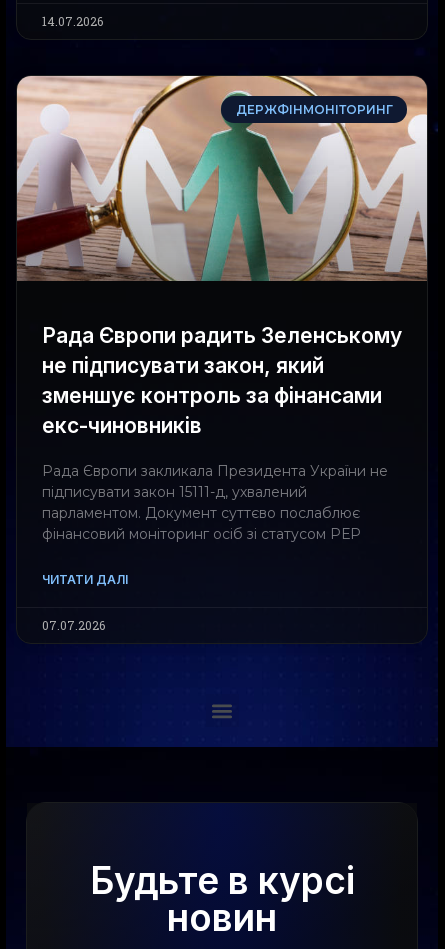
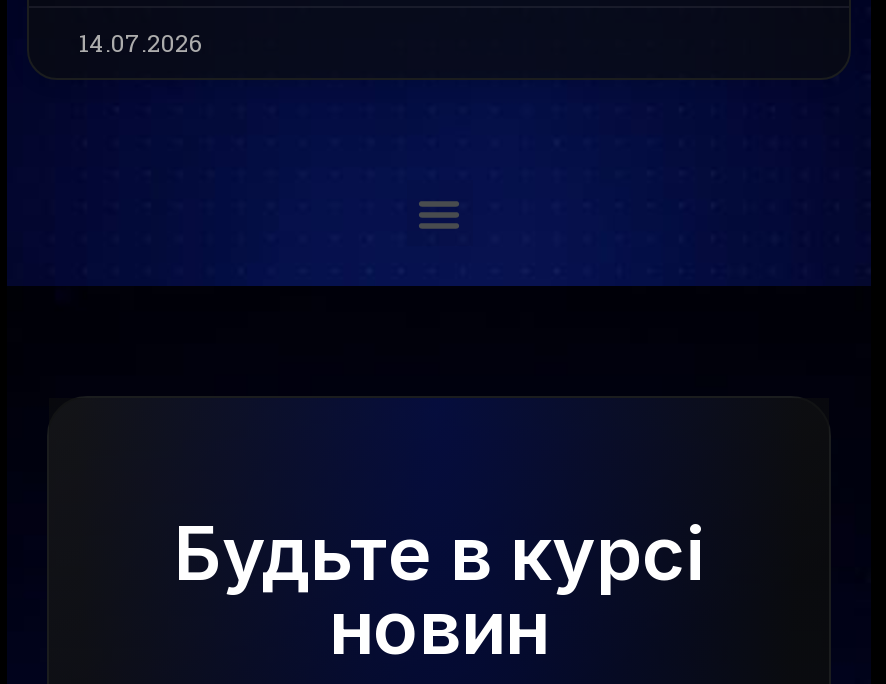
- [image]
- ДЕРЖФІНМОНІТОРИНГ

- Рада Європи радить Зеленському
- не підписувати закон, який
- зменшує контроль за фінансами
- екс-чиновників
- Рада Європи закликала Президента України не
- підписувати закон 15111-д, ухвалений
- парламентом. Документ суттєво послаблює
- фінансовий моніторинг осіб зі статусом РЕР
- ЧИТАТИ ДАЛІ
- 07.07.2026
